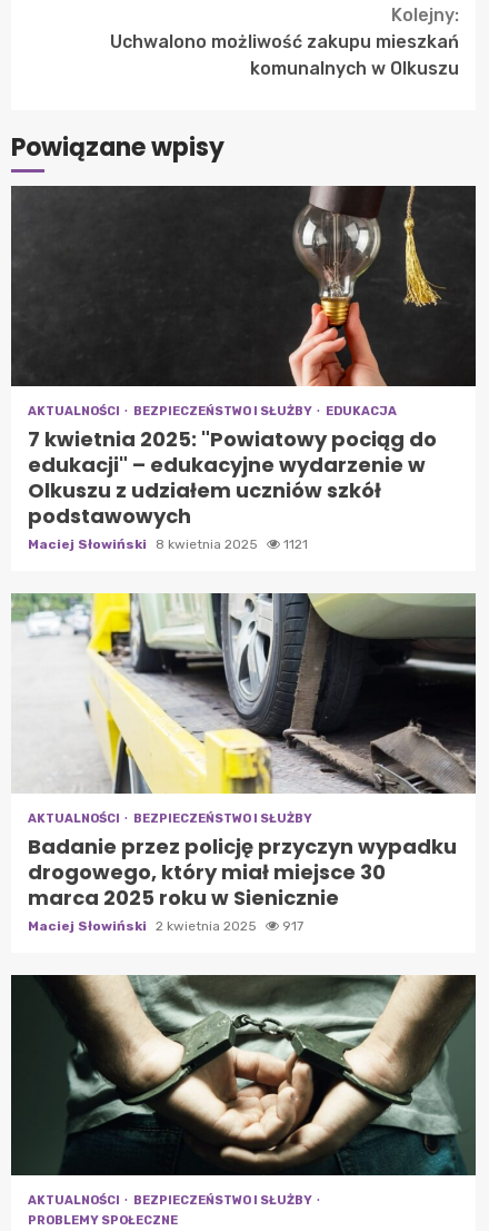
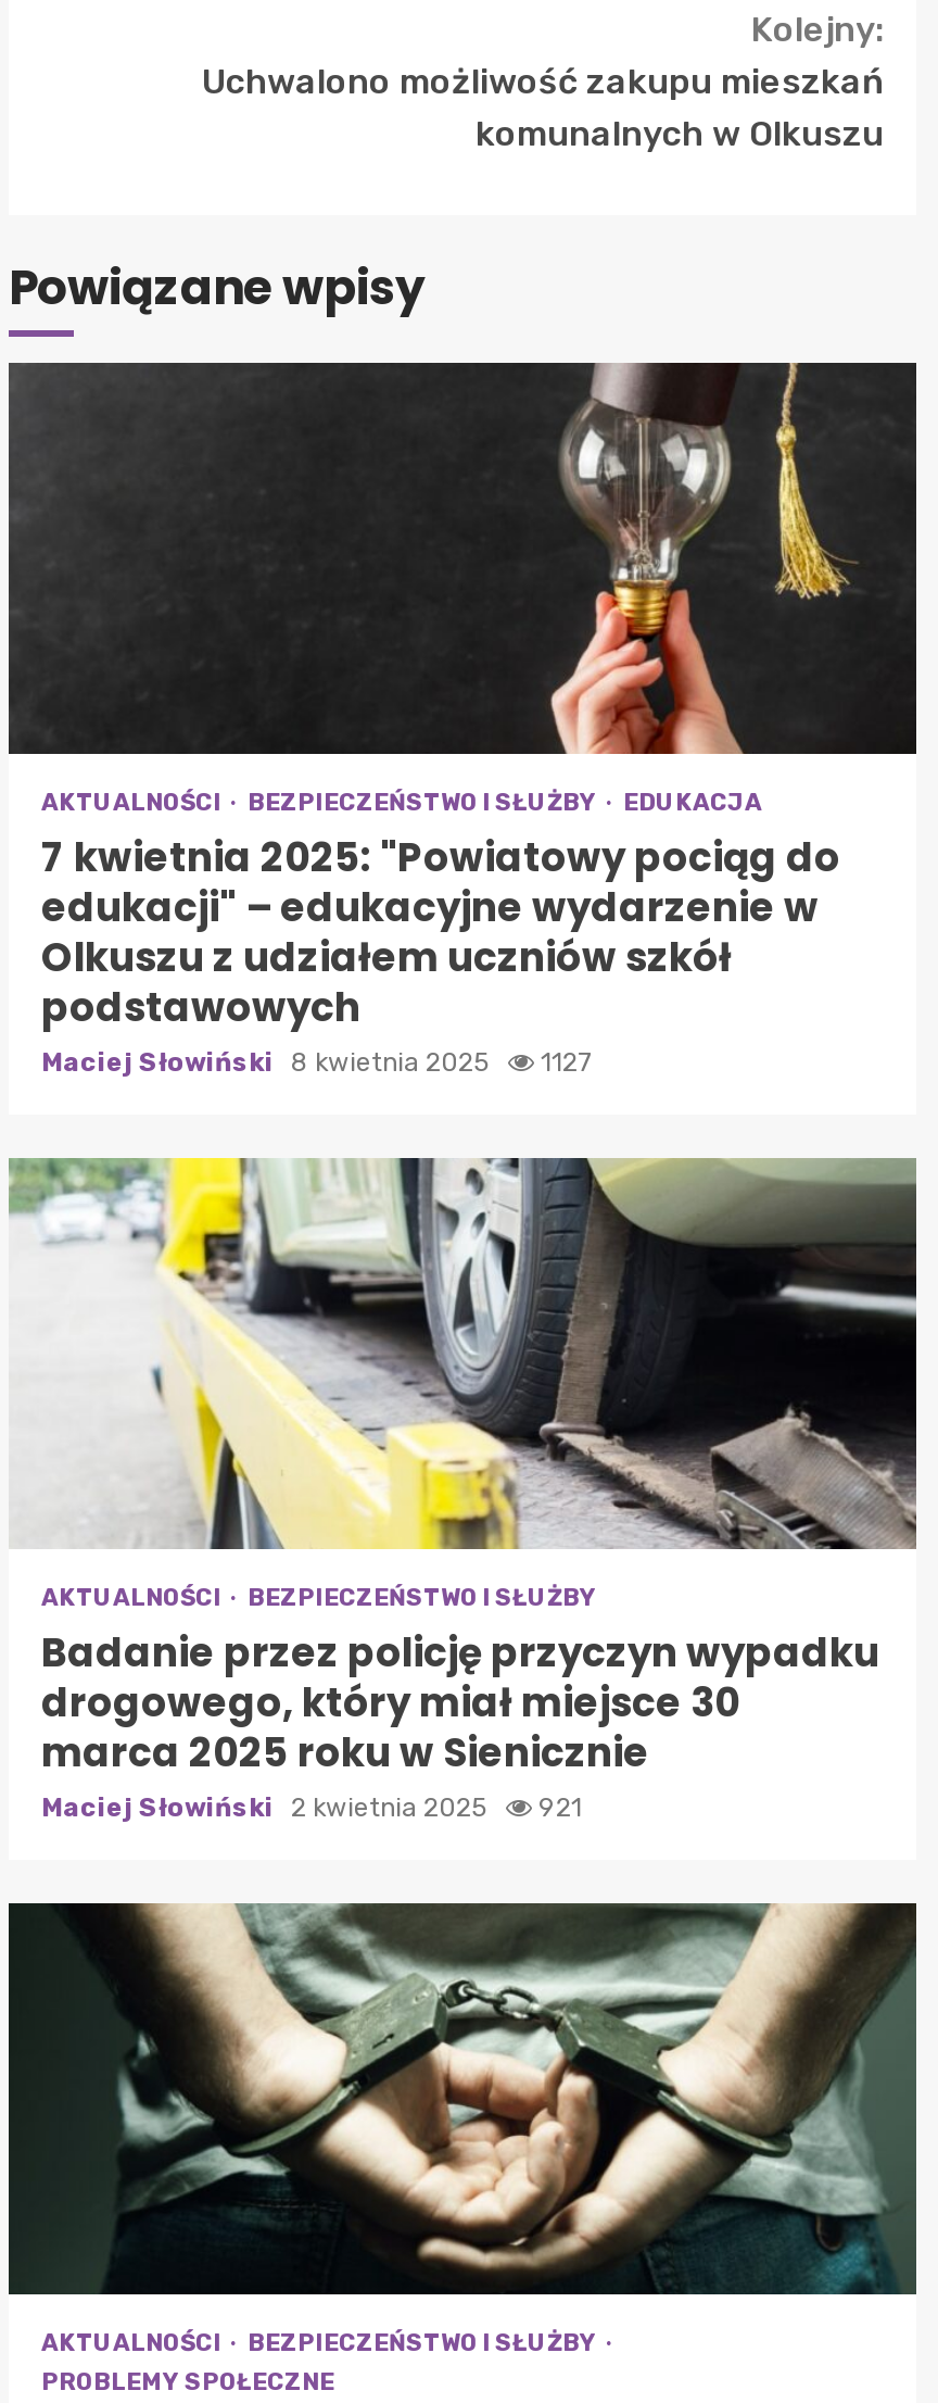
- Maciej Słowiński 8 kwietnia 2025 1121
+ Maciej Słowiński 8 kwietnia 2025 1127

- Maciej Słowiński 2 kwietnia 2025 917
+ Maciej Słowiński 2 kwietnia 2025 921
